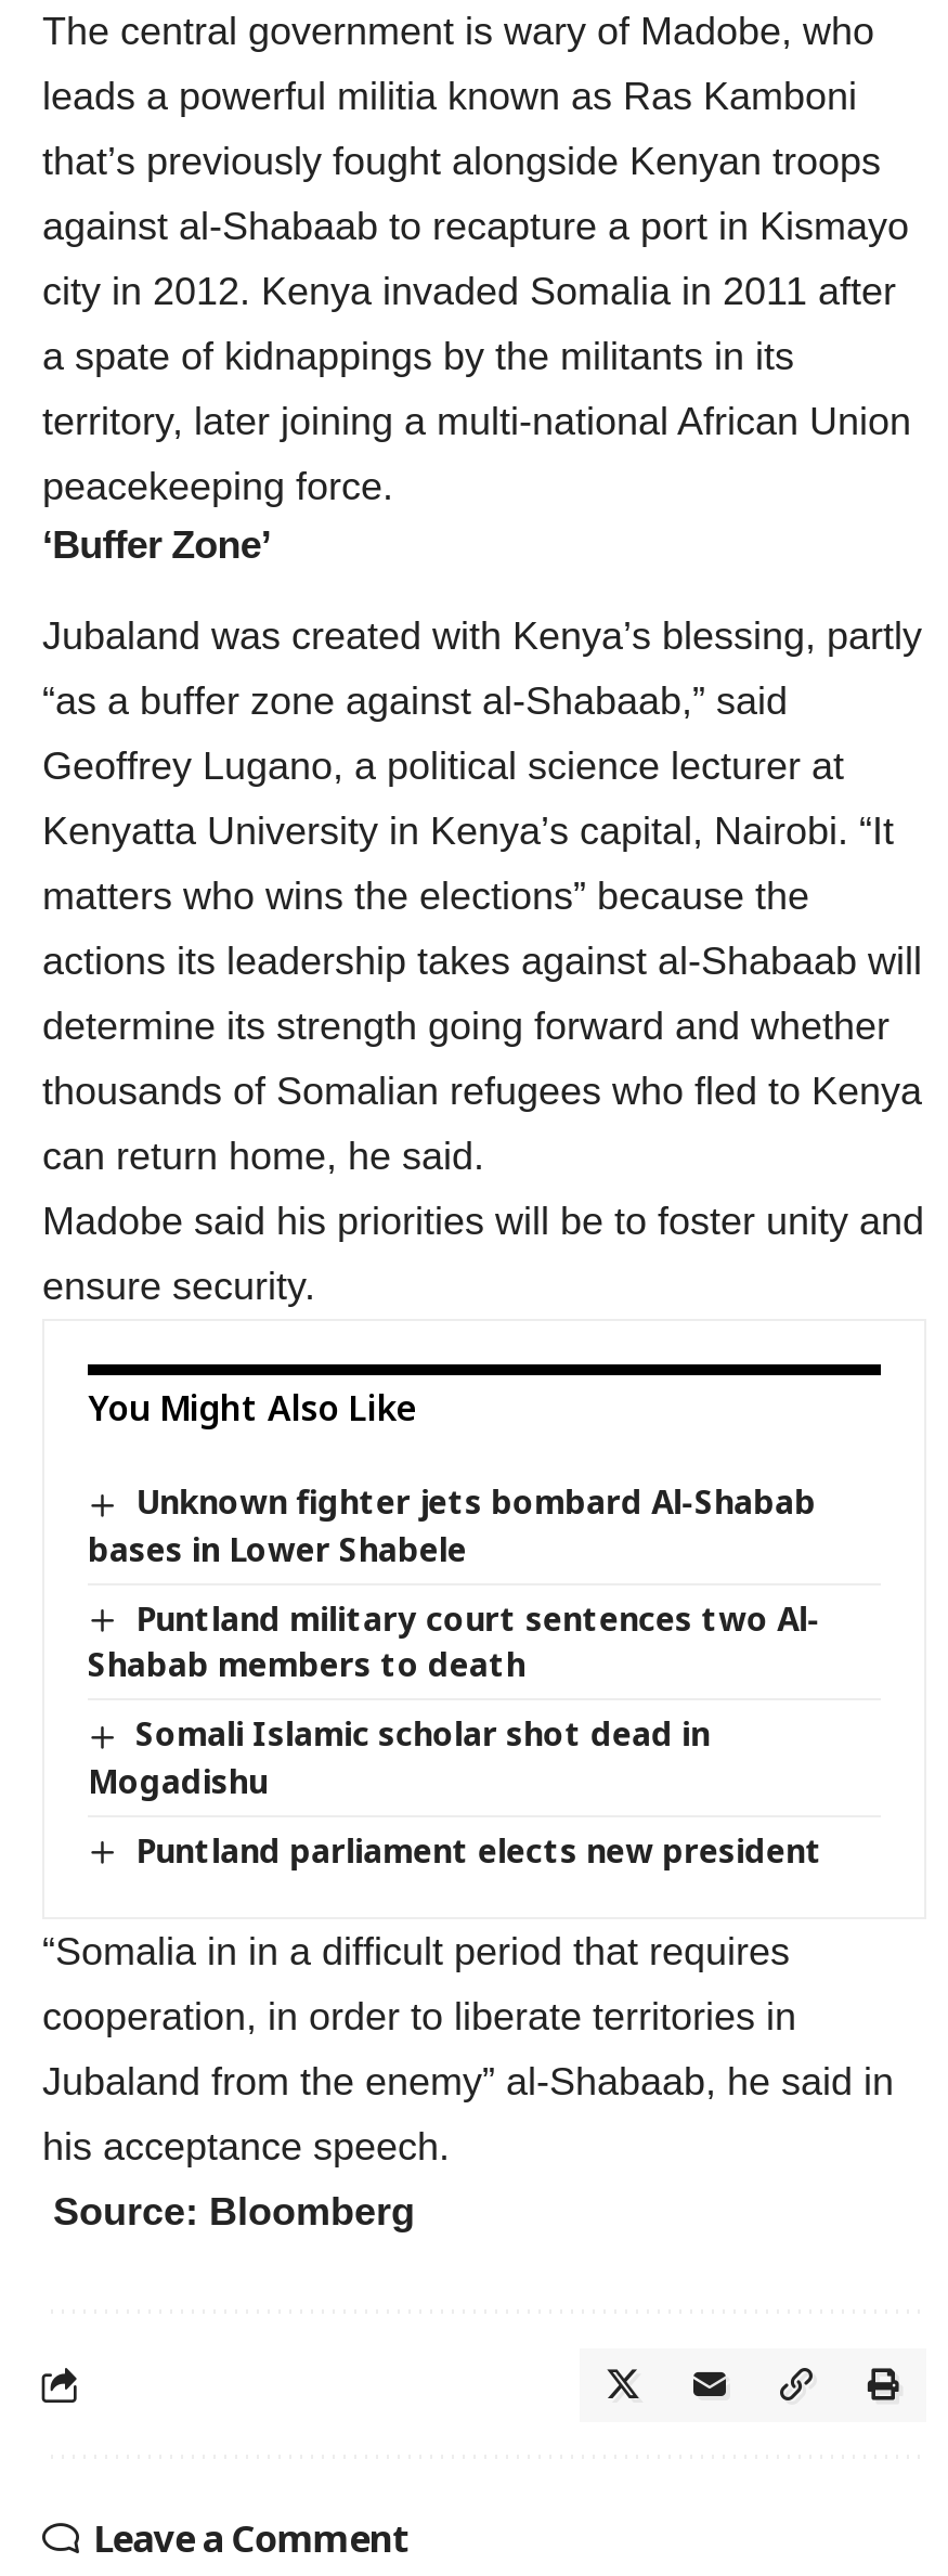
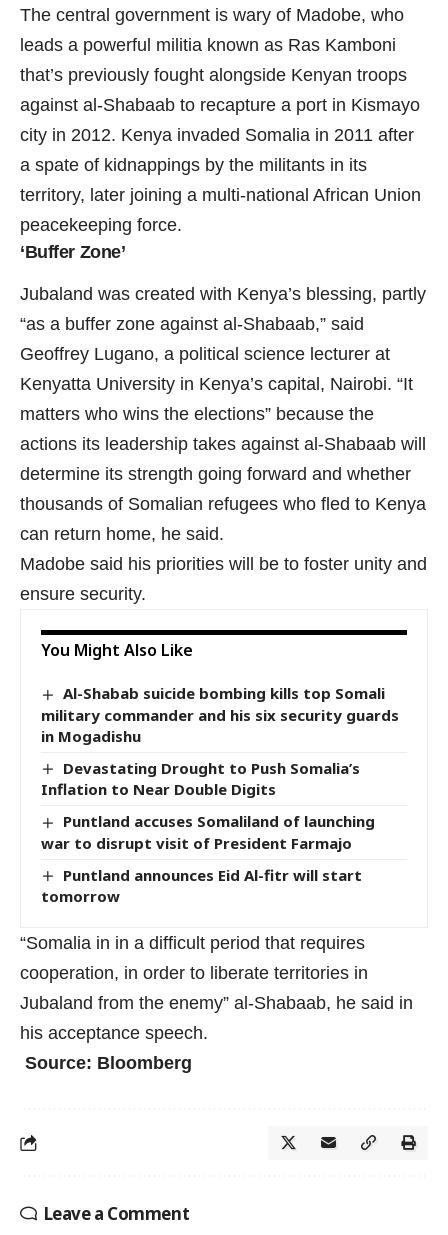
- Unknown fighter jets bombard Al-Shabab
- bases in Lower Shabele
+ Al-Shabab suicide bombing kills top Somali
+ military commander and his six security guards
+ in Mogadishu

- Puntland military court sentences two Al-
- Shabab members to death
+ Devastating Drought to Push Somalia’s
+ Inflation to Near Double Digits

- Somali Islamic scholar shot dead in
- Mogadishu
+ Puntland accuses Somaliland of launching
+ war to disrupt visit of President Farmajo

- Puntland parliament elects new president
+ Puntland announces Eid Al-fitr will start
+ tomorrow
